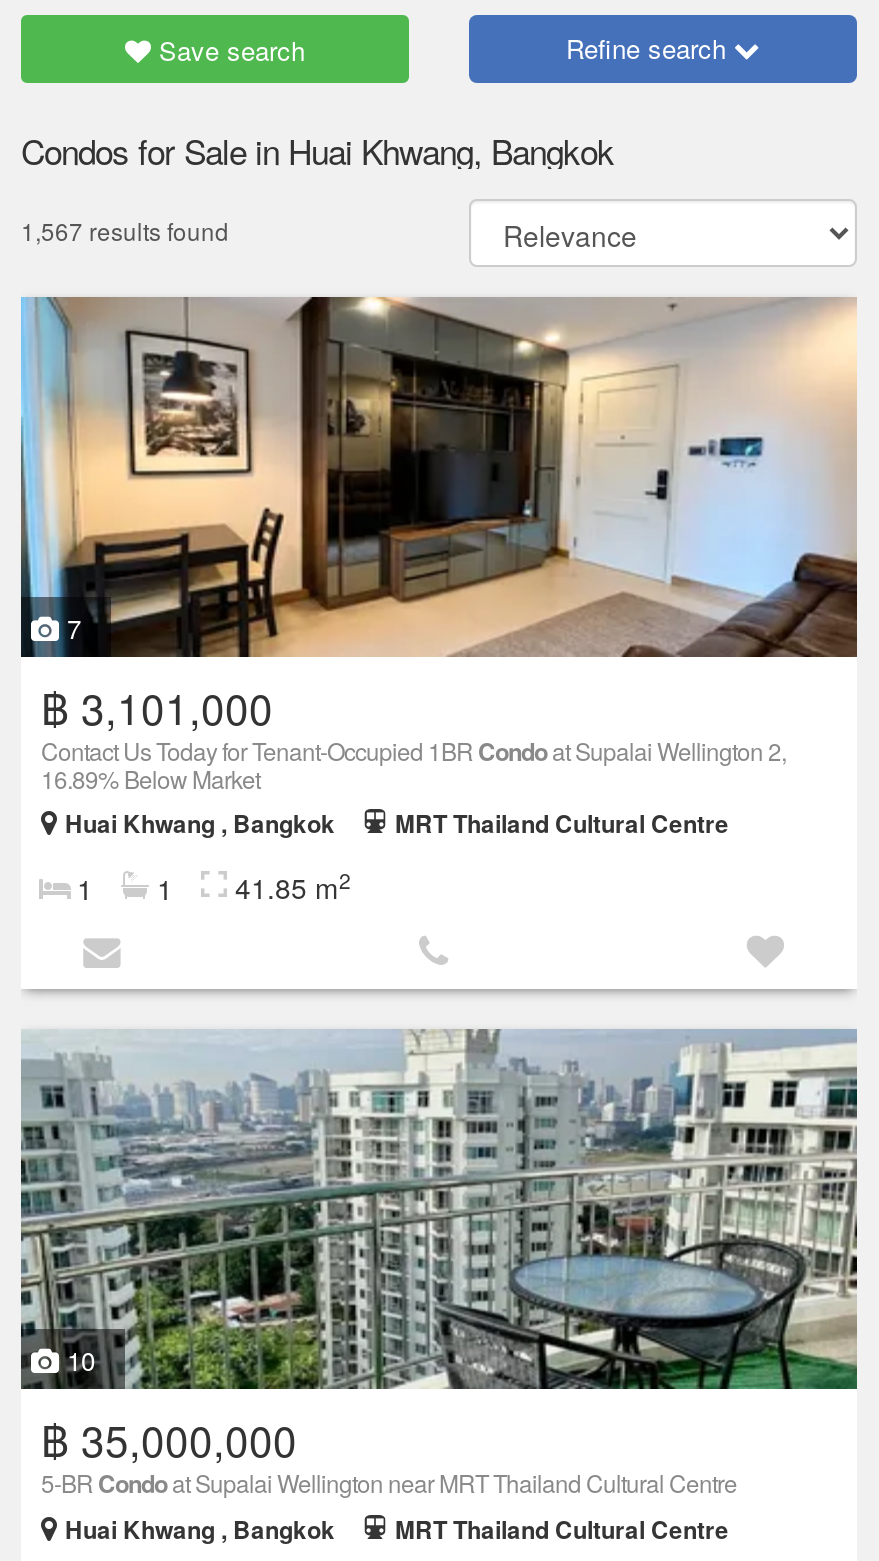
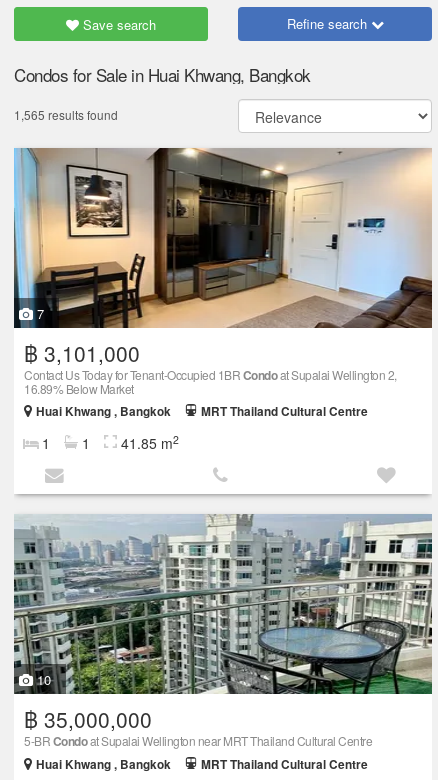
- 1,567 results found
+ 1,565 results found
